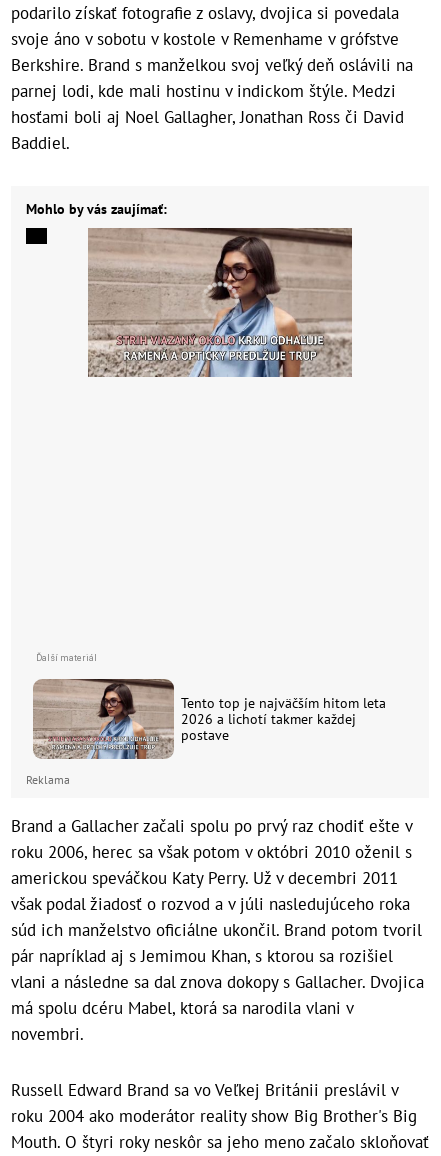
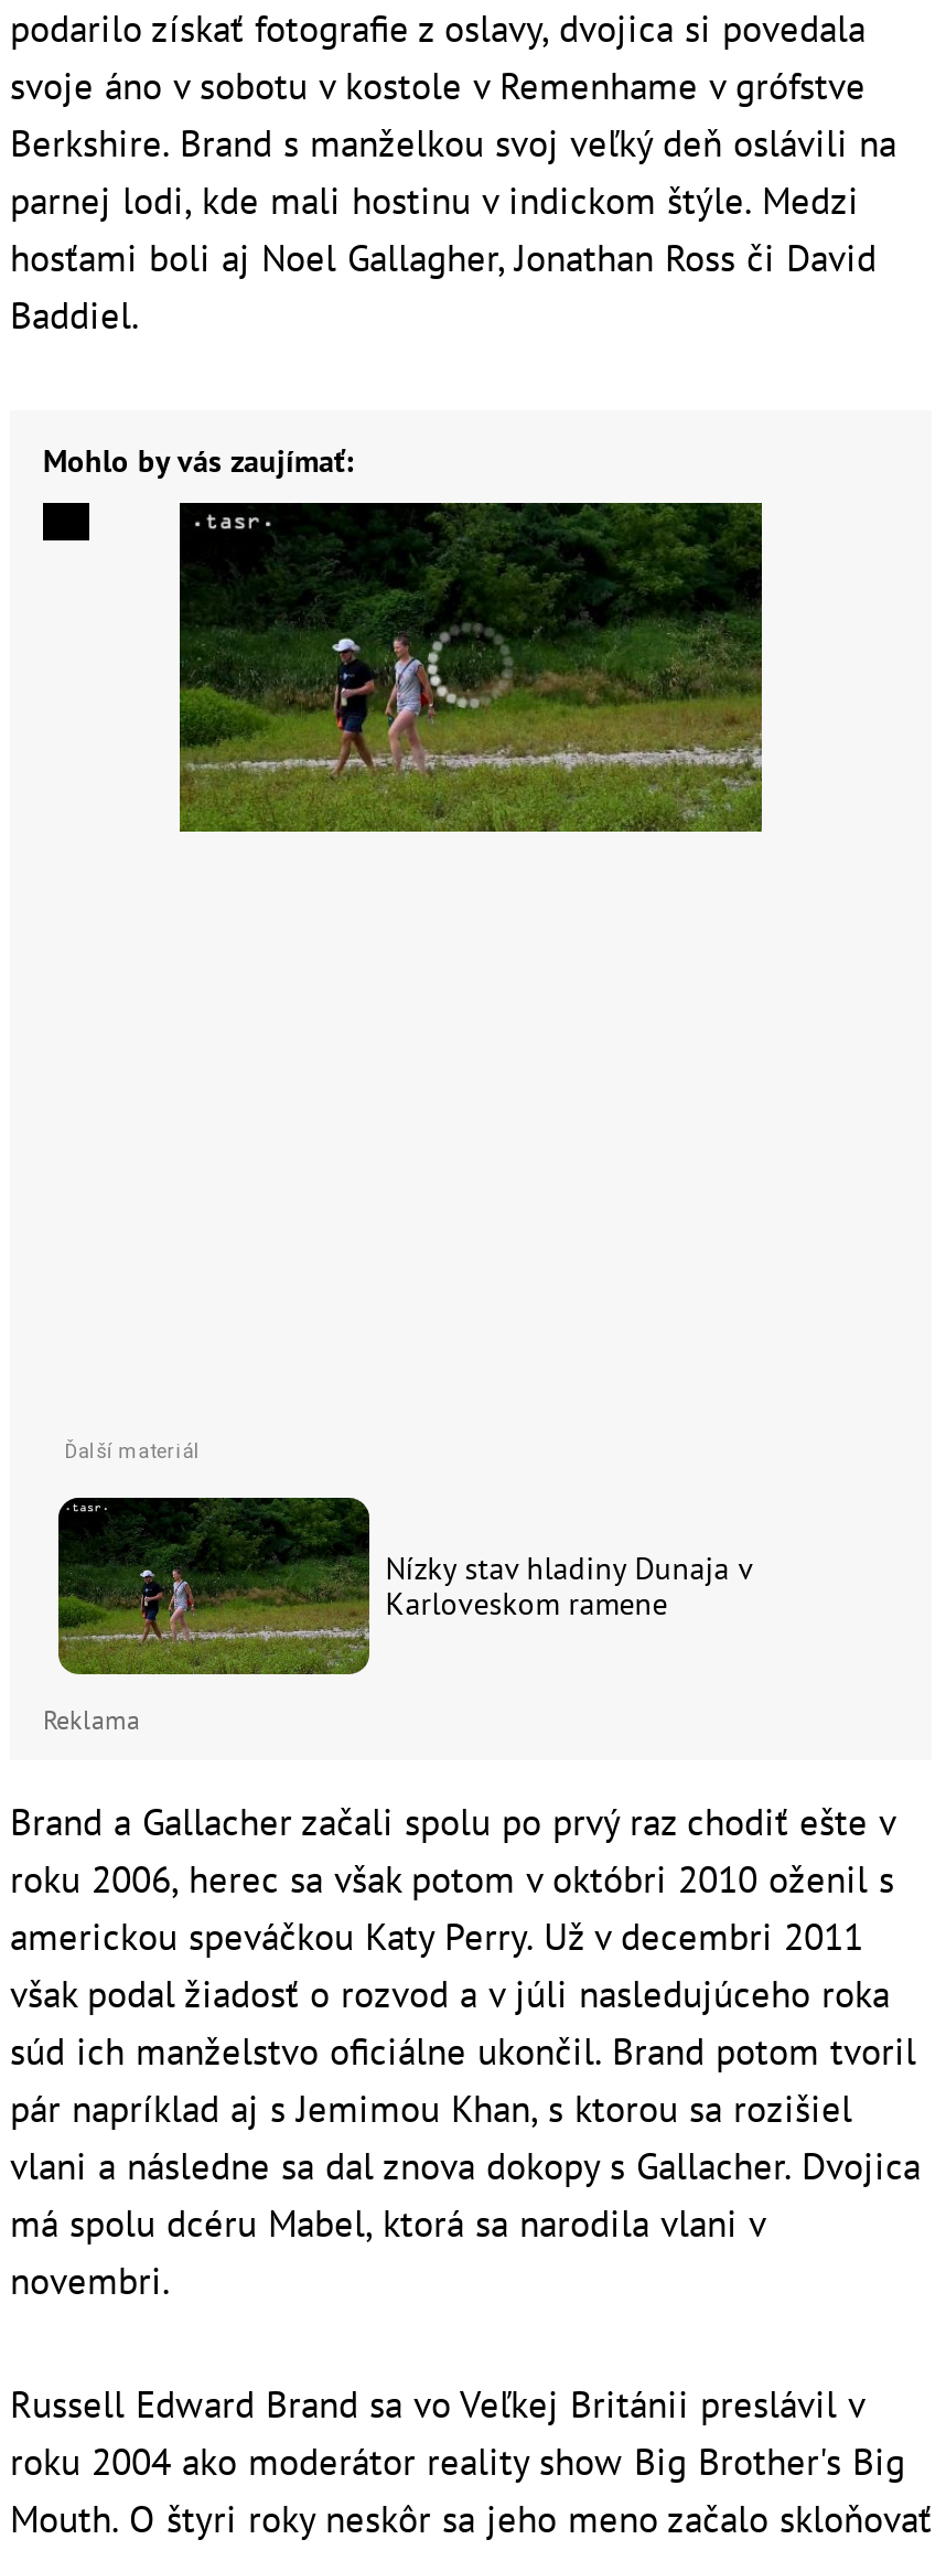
- [image]
+ [image]

- [image]
- Tento top je najväčším hitom leta
- 2026 a lichotí takmer každej
- postave
+ [image]
+ Nízky stav hladiny Dunaja v
+ Karloveskom ramene
